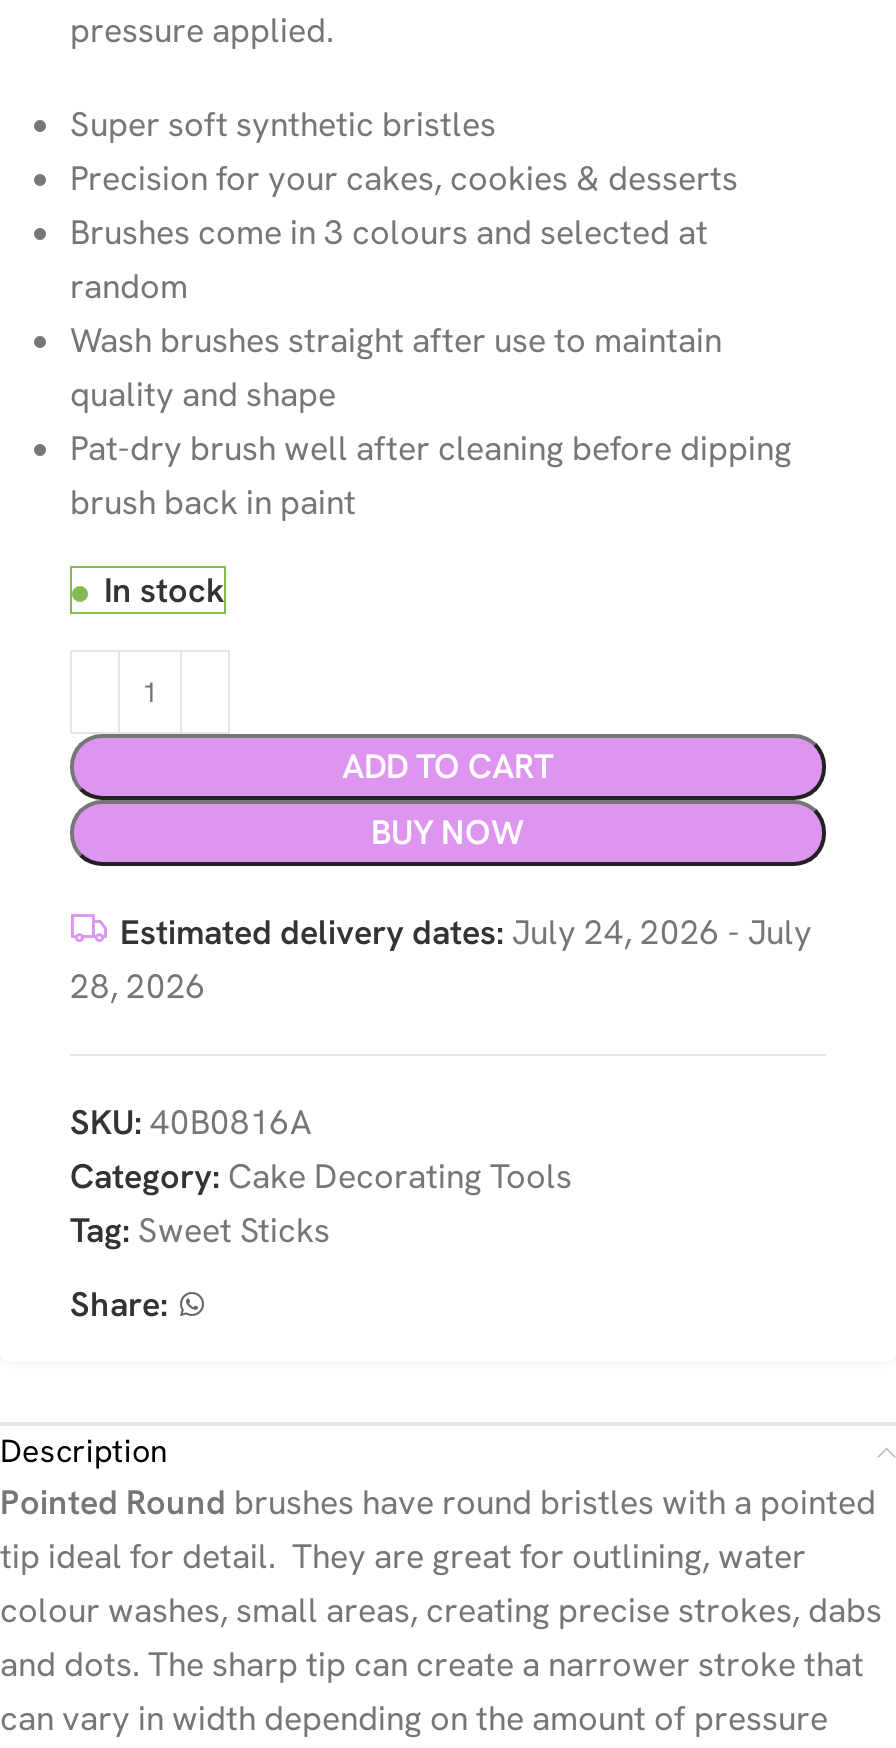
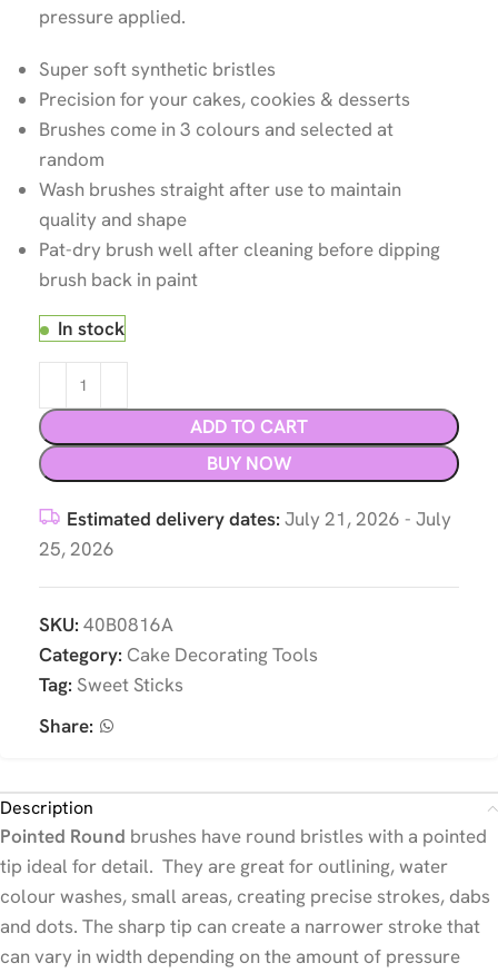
- Estimated delivery dates: July 24, 2026 - July
+ Estimated delivery dates: July 21, 2026 - July

- 28, 2026
+ 25, 2026
